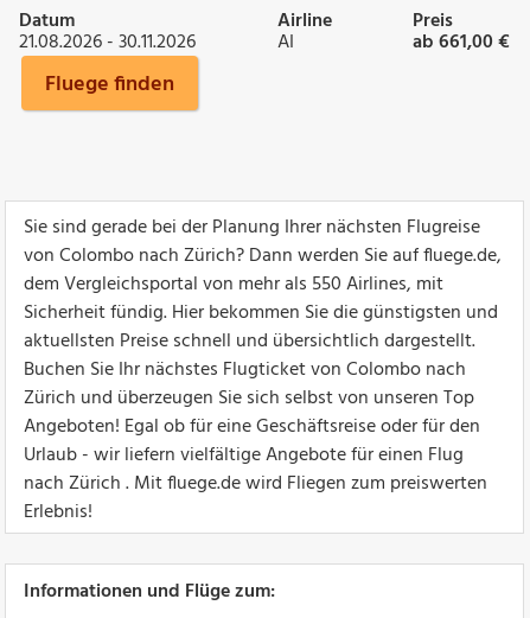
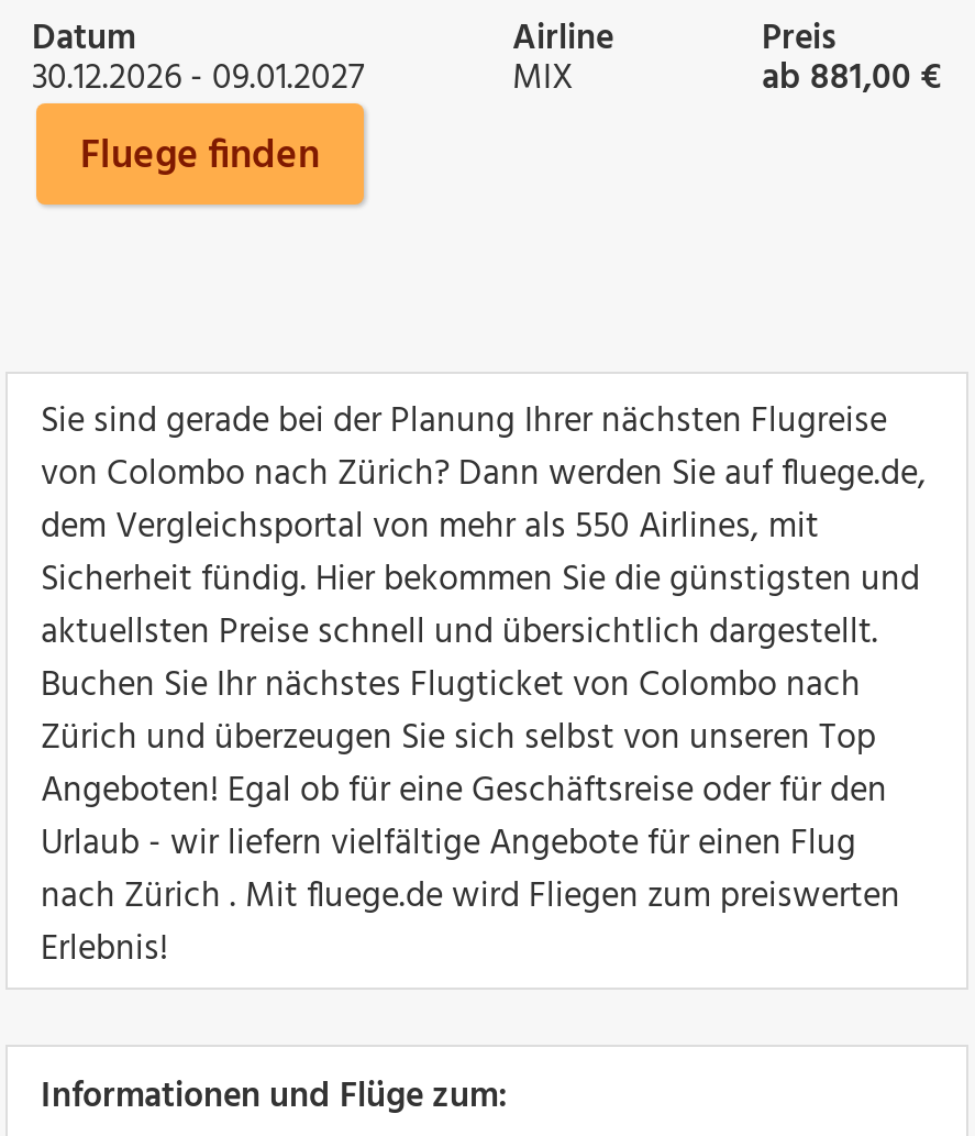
- 21.08.2026 - 30.11.2026
+ 30.12.2026 - 09.01.2027

- AI
+ MIX

- ab 661,00 €
+ ab 881,00 €
